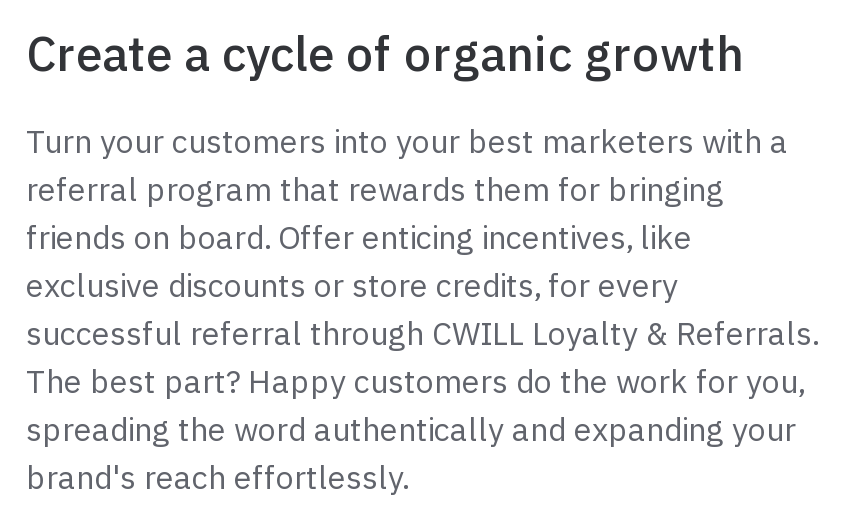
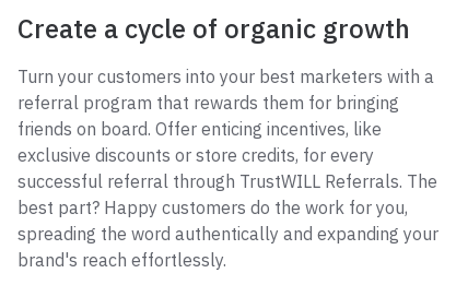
- successful referral through CWILL Loyalty & Referrals.
- The best part? Happy customers do the work for you,
+ successful referral through TrustWILL Referrals. The
+ best part? Happy customers do the work for you,
